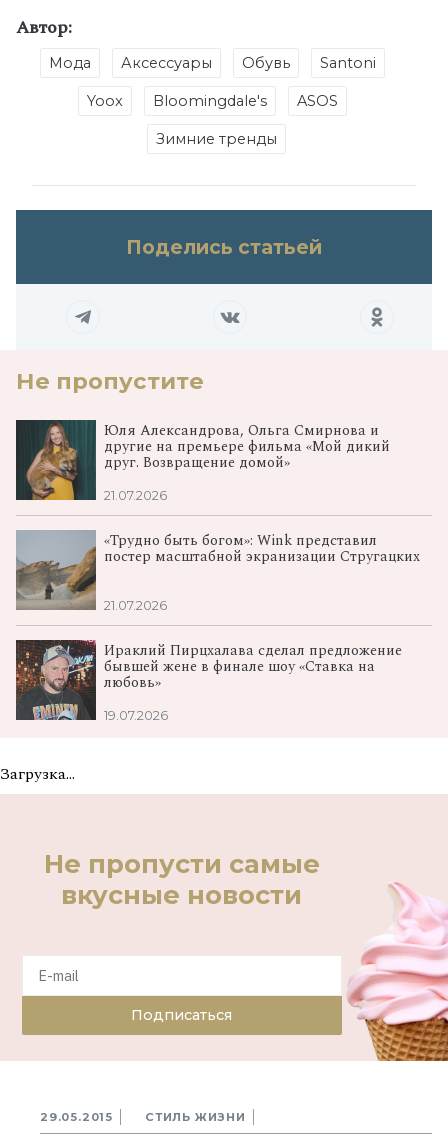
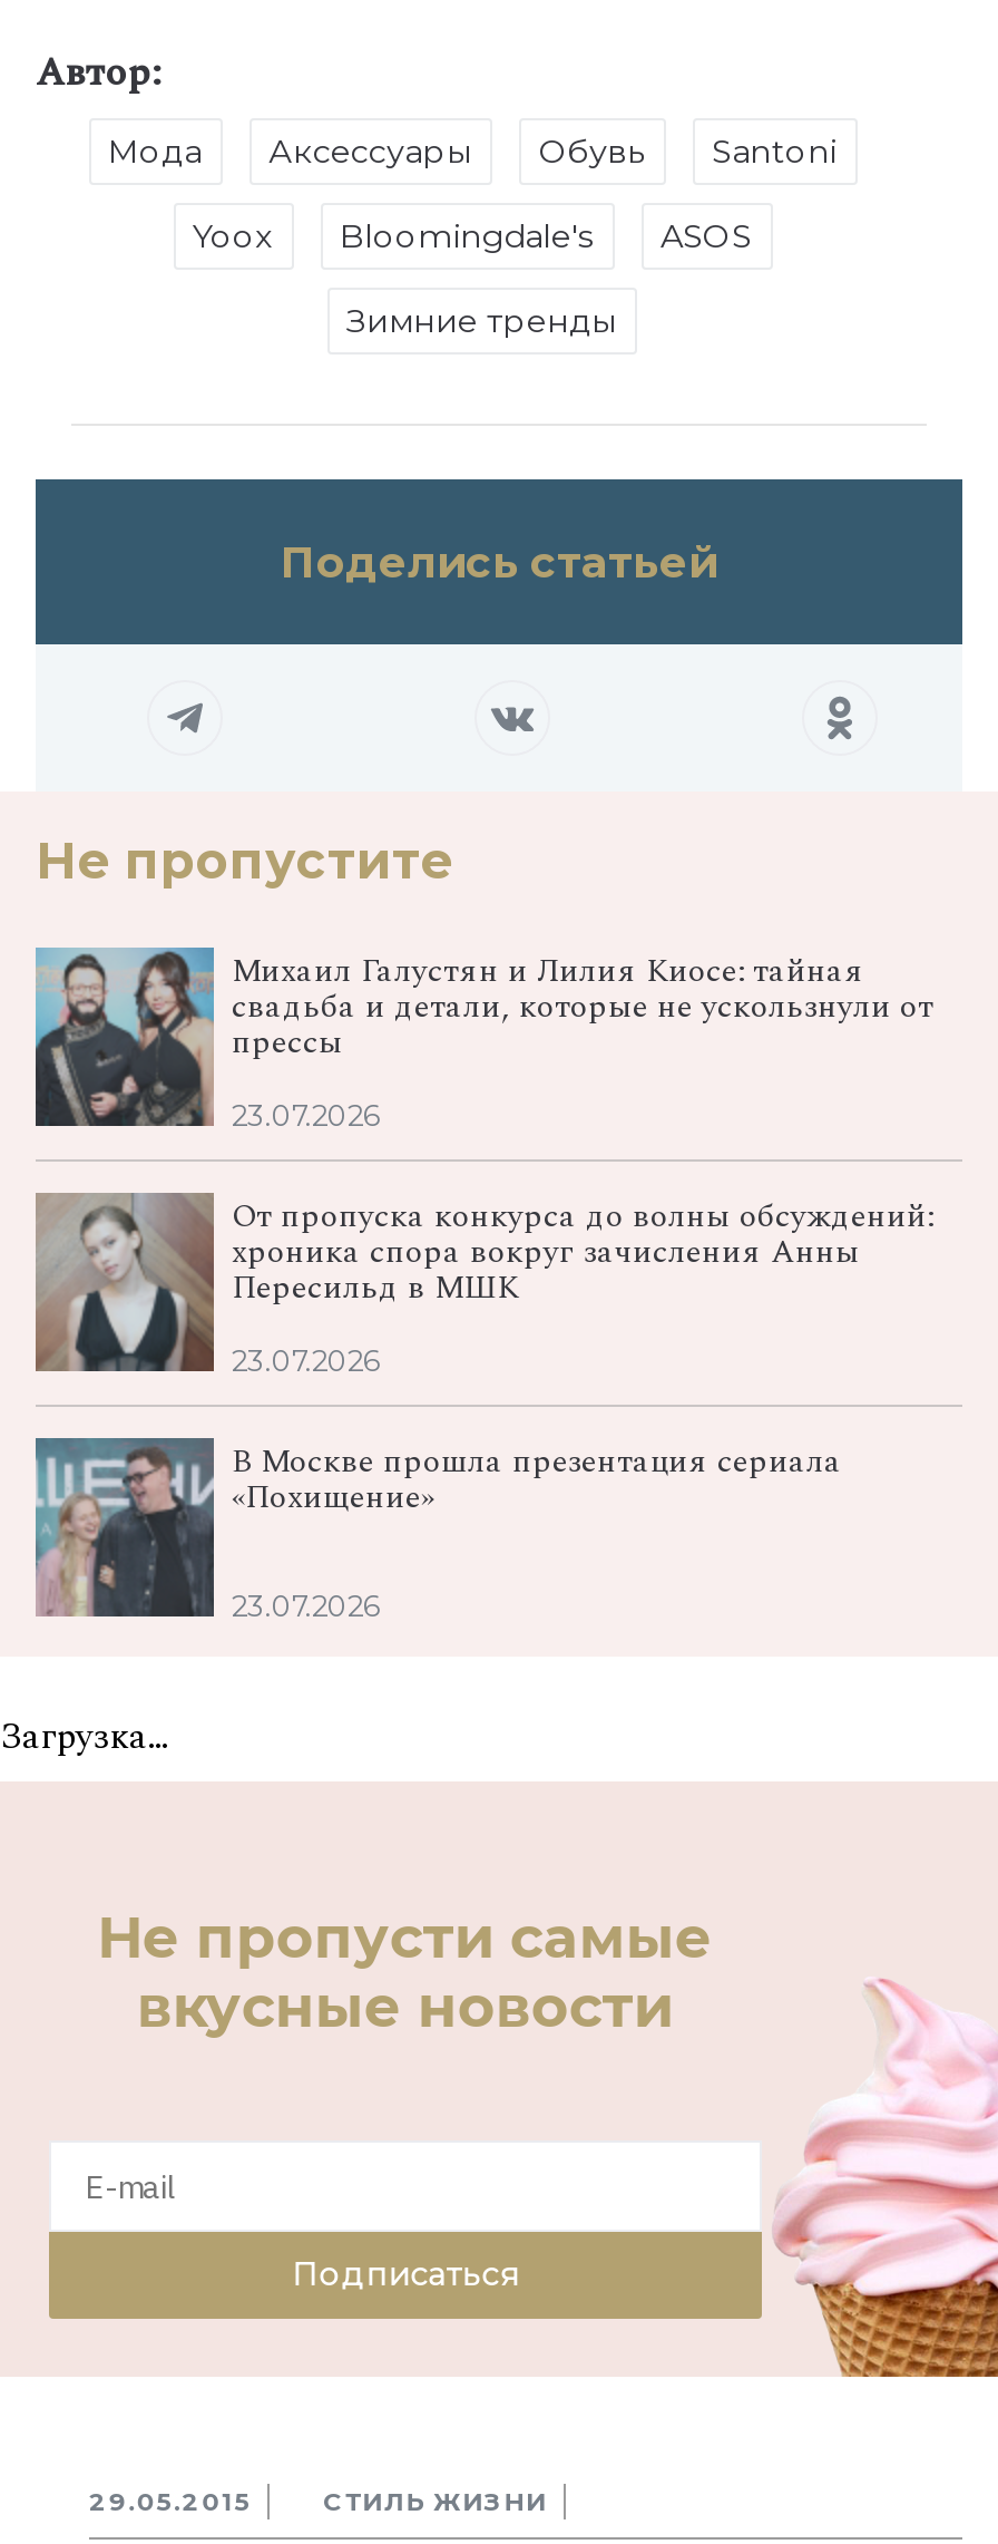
- [image]
- Юля Александрова, Ольга Смирнова и
- другие на премьере фильма «Мой дикий
- друг. Возвращение домой»
+ [image]
+ Михаил Галустян и Лилия Киосе: тайная
+ свадьба и детали, которые не ускользнули от
+ прессы

- 21.07.2026
+ 23.07.2026

- [image]
- «Трудно быть богом»: Wink представил
- постер масштабной экранизации Стругацких
+ [image]
+ От пропуска конкурса до волны обсуждений:
+ хроника спора вокруг зачисления Анны
+ Пересильд в МШК

- 21.07.2026
+ 23.07.2026

- [image]
- Ираклий Пирцхалава сделал предложение
- бывшей жене в финале шоу «Ставка на
- любовь»
+ [image]
+ В Москве прошла презентация сериала
+ «Похищение»

- 19.07.2026
+ 23.07.2026
